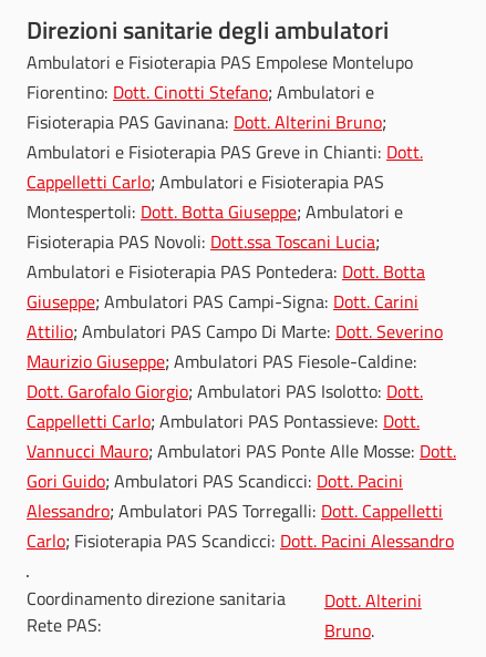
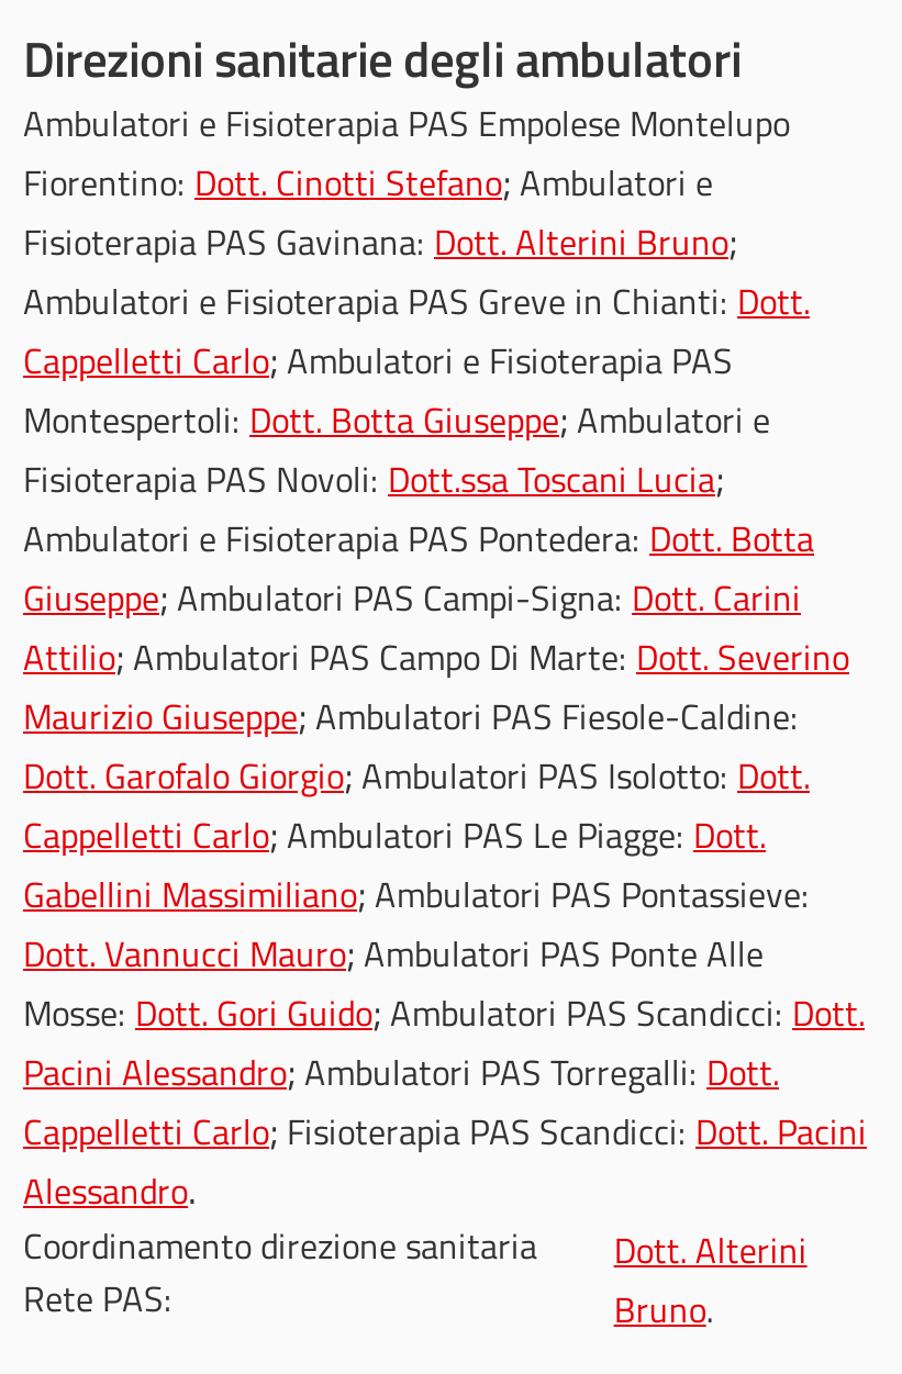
- Cappelletti Carlo Ambulatori PAS Pontassieve: Dott.
- Vannucci Mauro Ambulatori PAS Ponte Alle Mosse: Dott.
- Gori Guido Ambulatori PAS Scandicci: Dott. Pacini
- Alessandro Ambulatori PAS Torregalli: Dott. Cappelletti
- Carlo Fisioterapia PAS Scandicci: Dott. Pacini Alessandro
+ Cappelletti Carlo Ambulatori PAS Le Piagge: Dott.
+ Gabellini Massimiliano Ambulatori PAS Pontassieve:
+ Dott. Vannucci Mauro Ambulatori PAS Ponte Alle
+ Mosse: Dott. Gori Guido Ambulatori PAS Scandicci: Dott.
+ Pacini Alessandro Ambulatori PAS Torregalli: Dott.
+ Cappelletti Carlo Fisioterapia PAS Scandicci: Dott. Pacini
+ Alessandro
